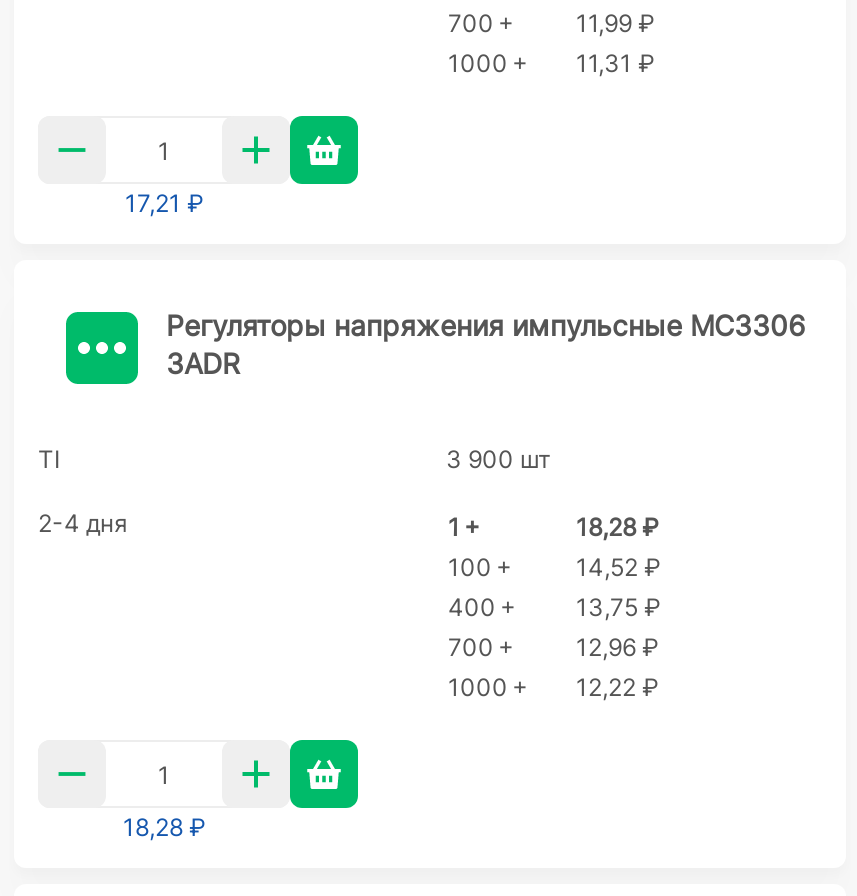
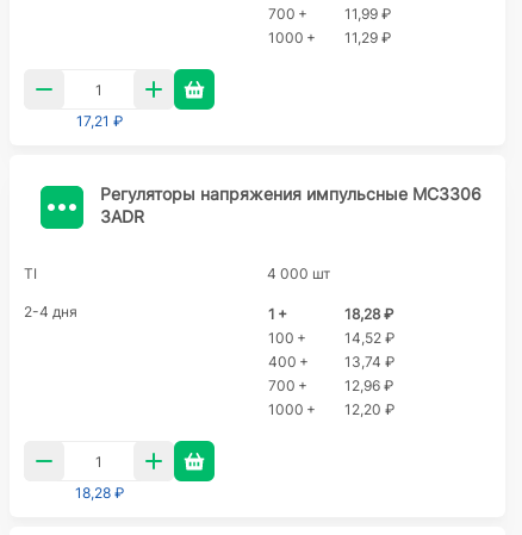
- 1000 + 11,31 ₽
+ 1000 + 11,29 ₽

- 3 900 шт
+ 4 000 шт

- 400 + 13,75 ₽
+ 400 + 13,74 ₽

- 1000 + 12,22 ₽
+ 1000 + 12,20 ₽
